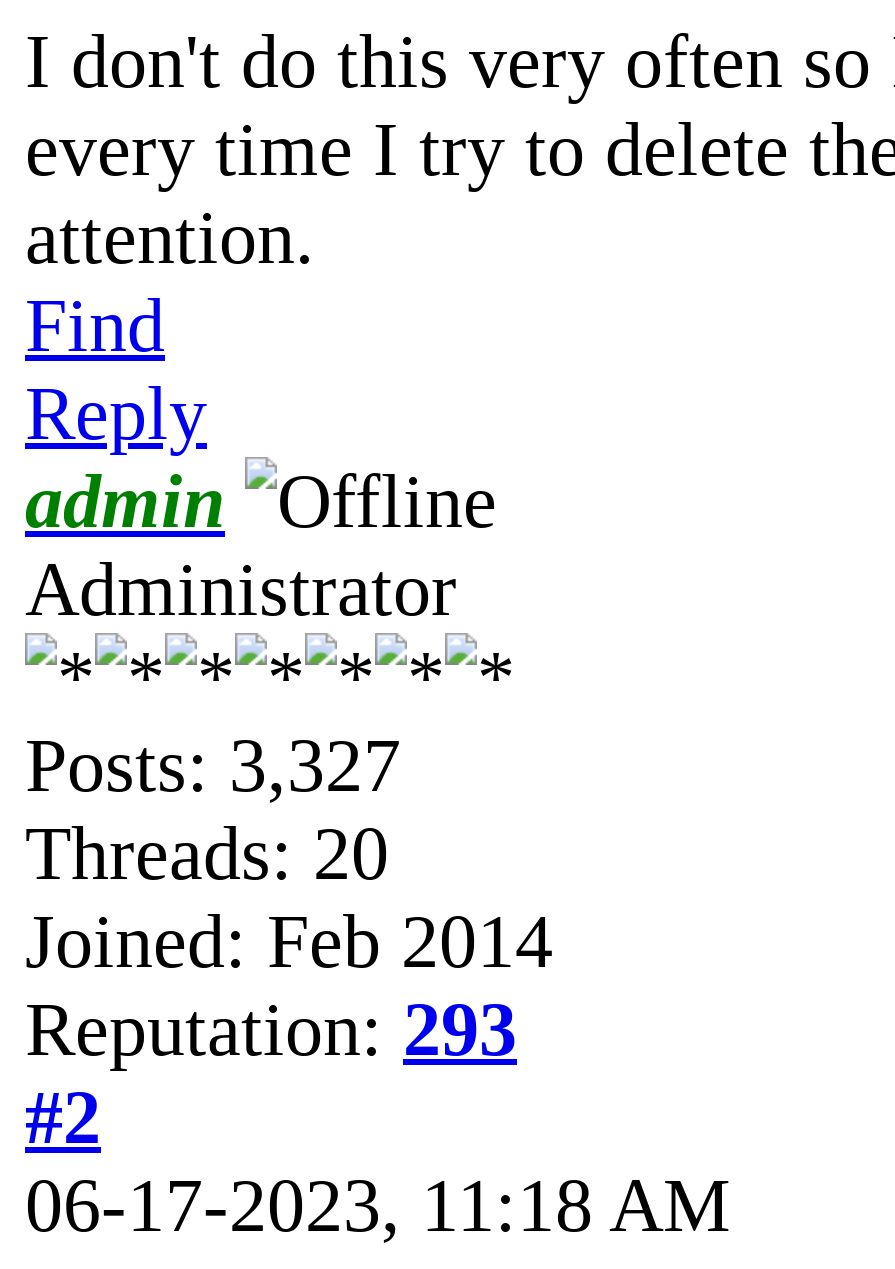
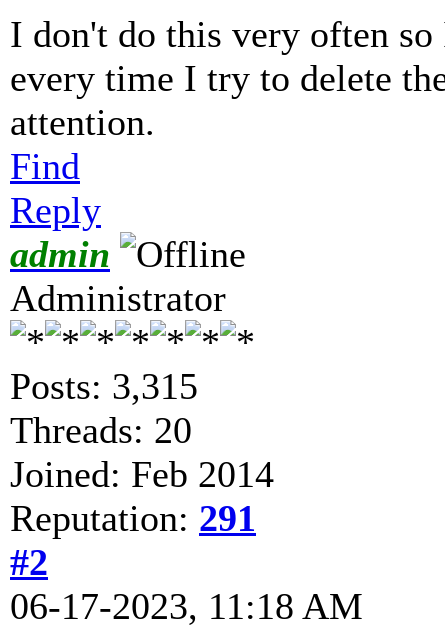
- Posts: 3,327
+ Posts: 3,315

- Reputation: 293
+ Reputation: 291
